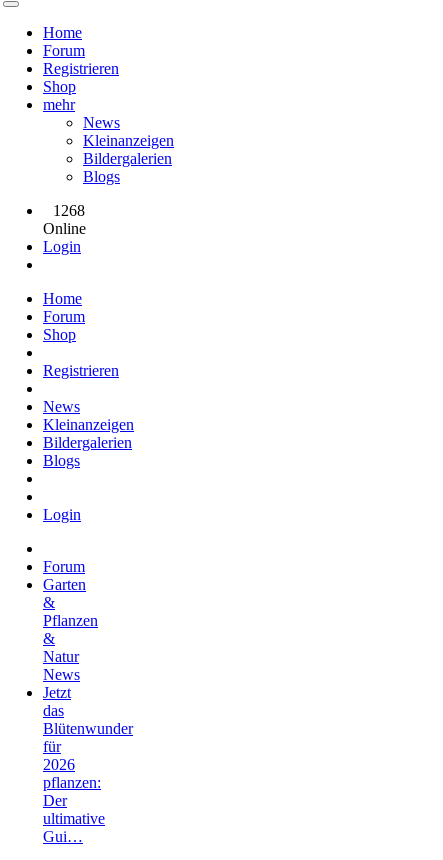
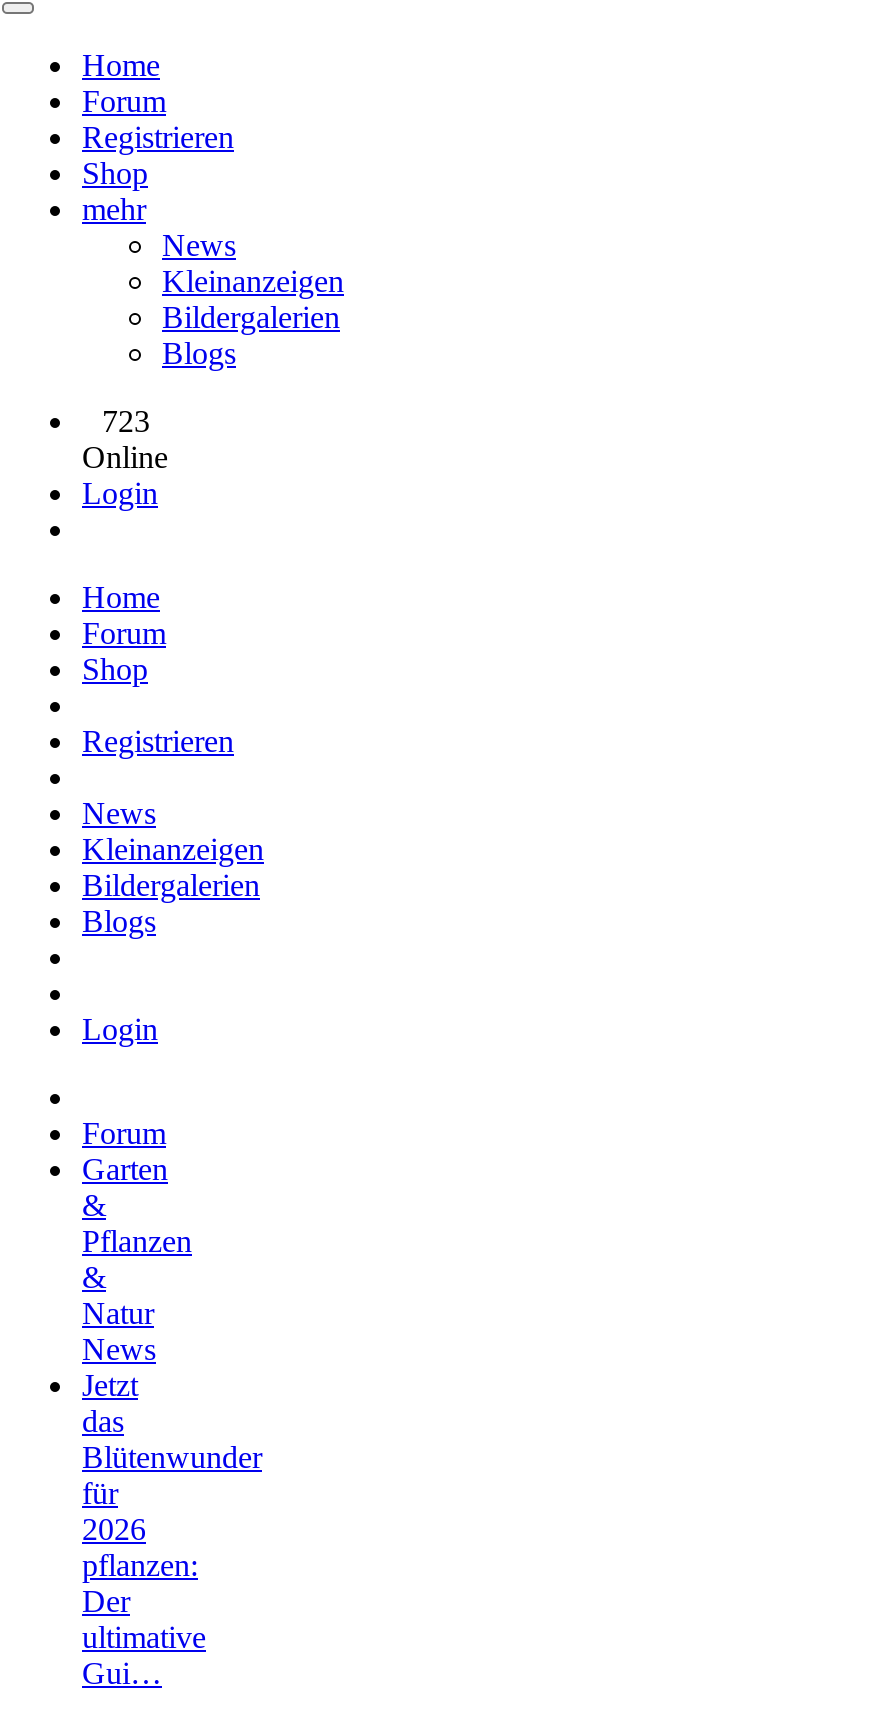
- 1268
+ 723
